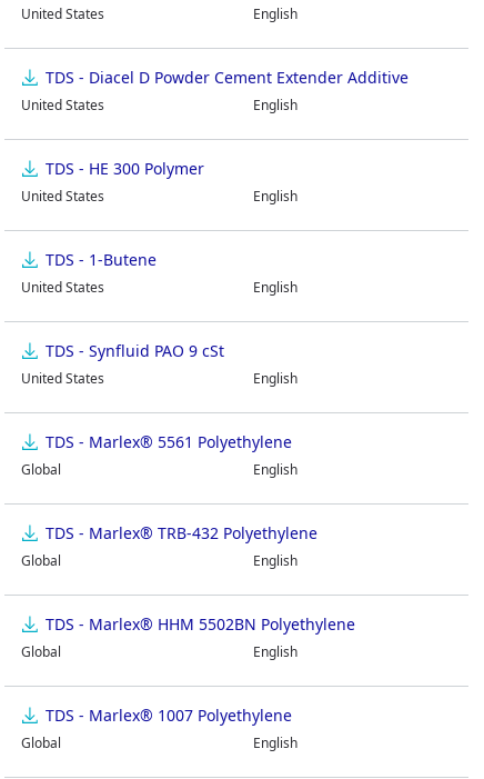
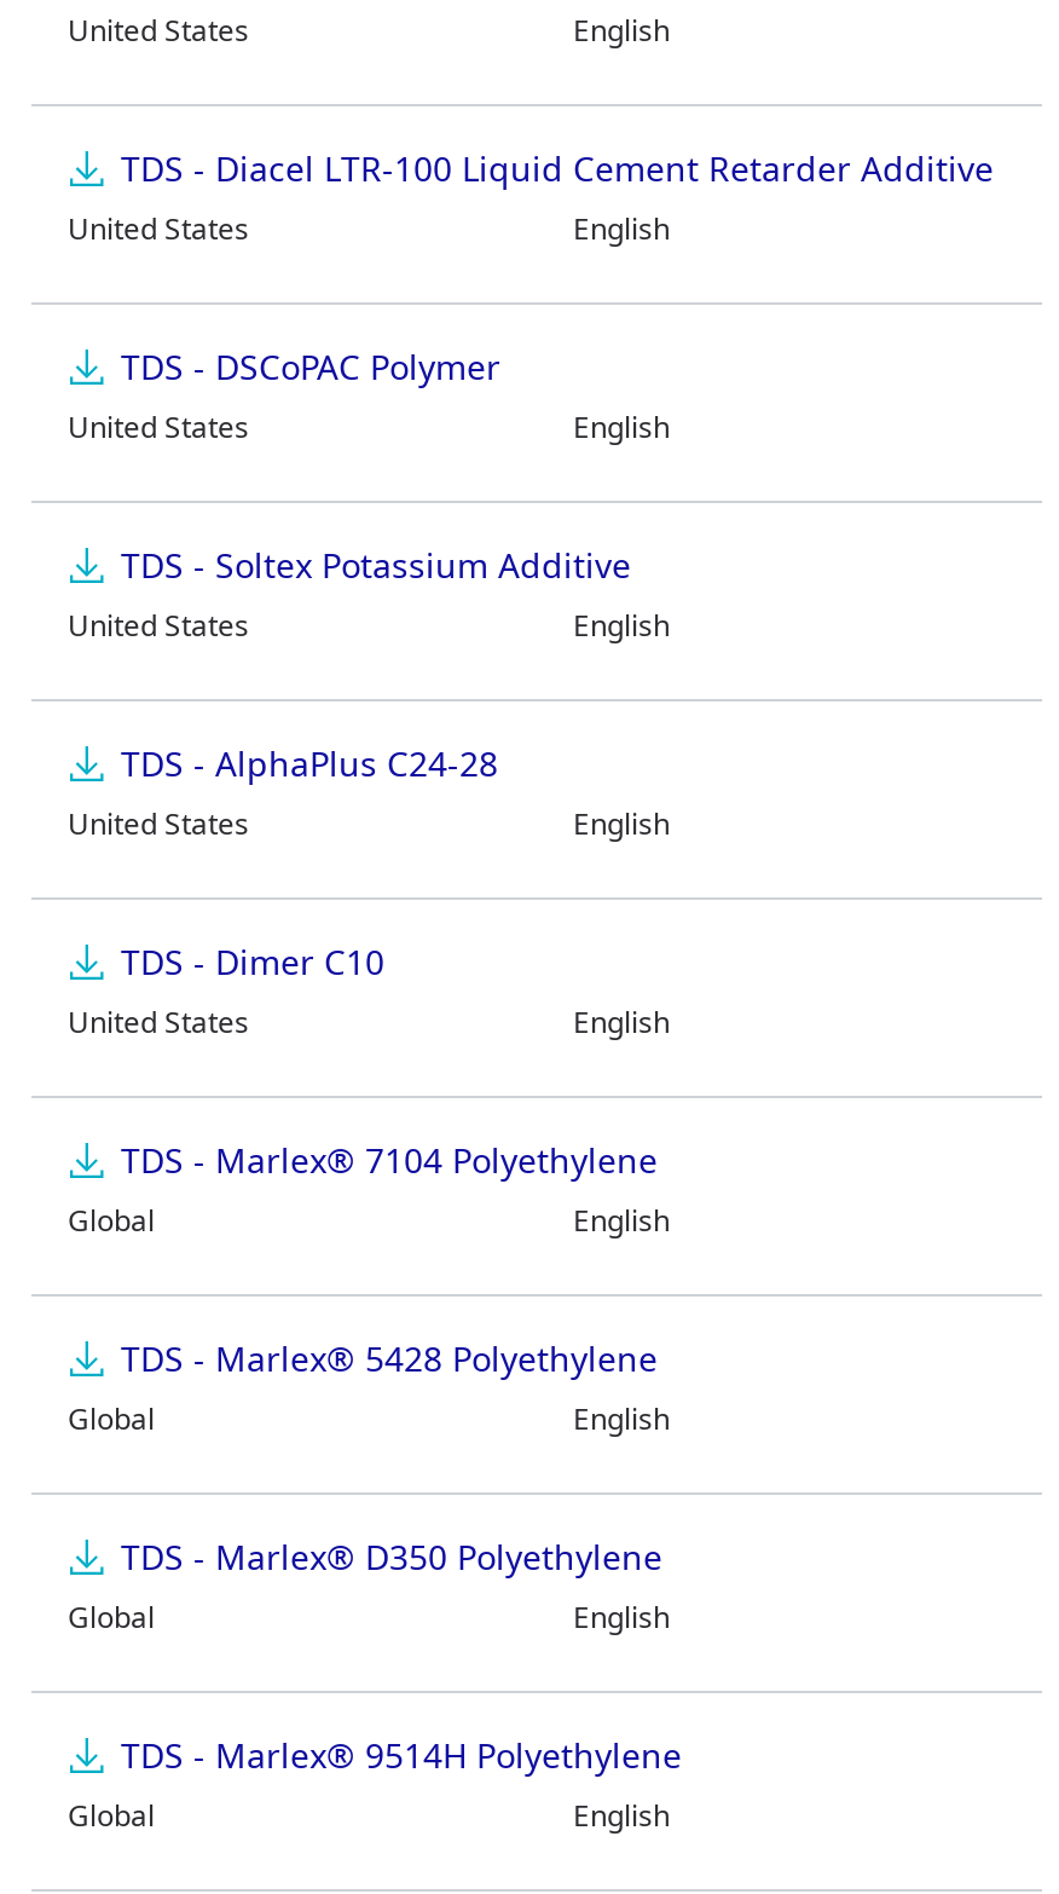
- TDS - Diacel D Powder Cement Extender Additive
+ TDS - Diacel LTR-100 Liquid Cement Retarder Additive

- TDS - HE 300 Polymer
+ TDS - DSCoPAC Polymer

- TDS - 1-Butene
+ TDS - Soltex Potassium Additive

- TDS - Synfluid PAO 9 cSt
+ TDS - AlphaPlus C24-28

- TDS - Marlex® 5561 Polyethylene
+ TDS - Dimer C10
+ United States
+ English
+ TDS - Marlex® 7104 Polyethylene

- TDS - Marlex® TRB-432 Polyethylene
+ TDS - Marlex® 5428 Polyethylene

- TDS - Marlex® HHM 5502BN Polyethylene
+ TDS - Marlex® D350 Polyethylene

- TDS - Marlex® 1007 Polyethylene
+ TDS - Marlex® 9514H Polyethylene
